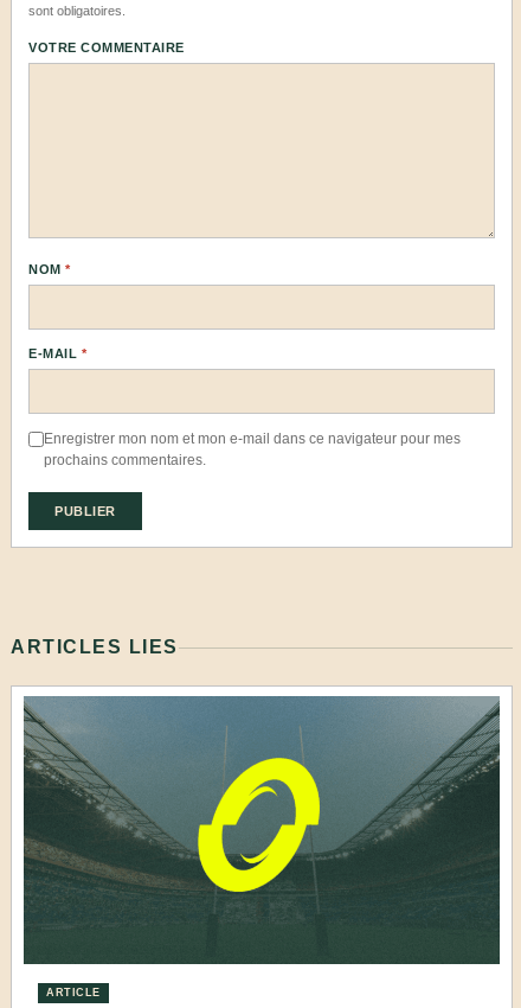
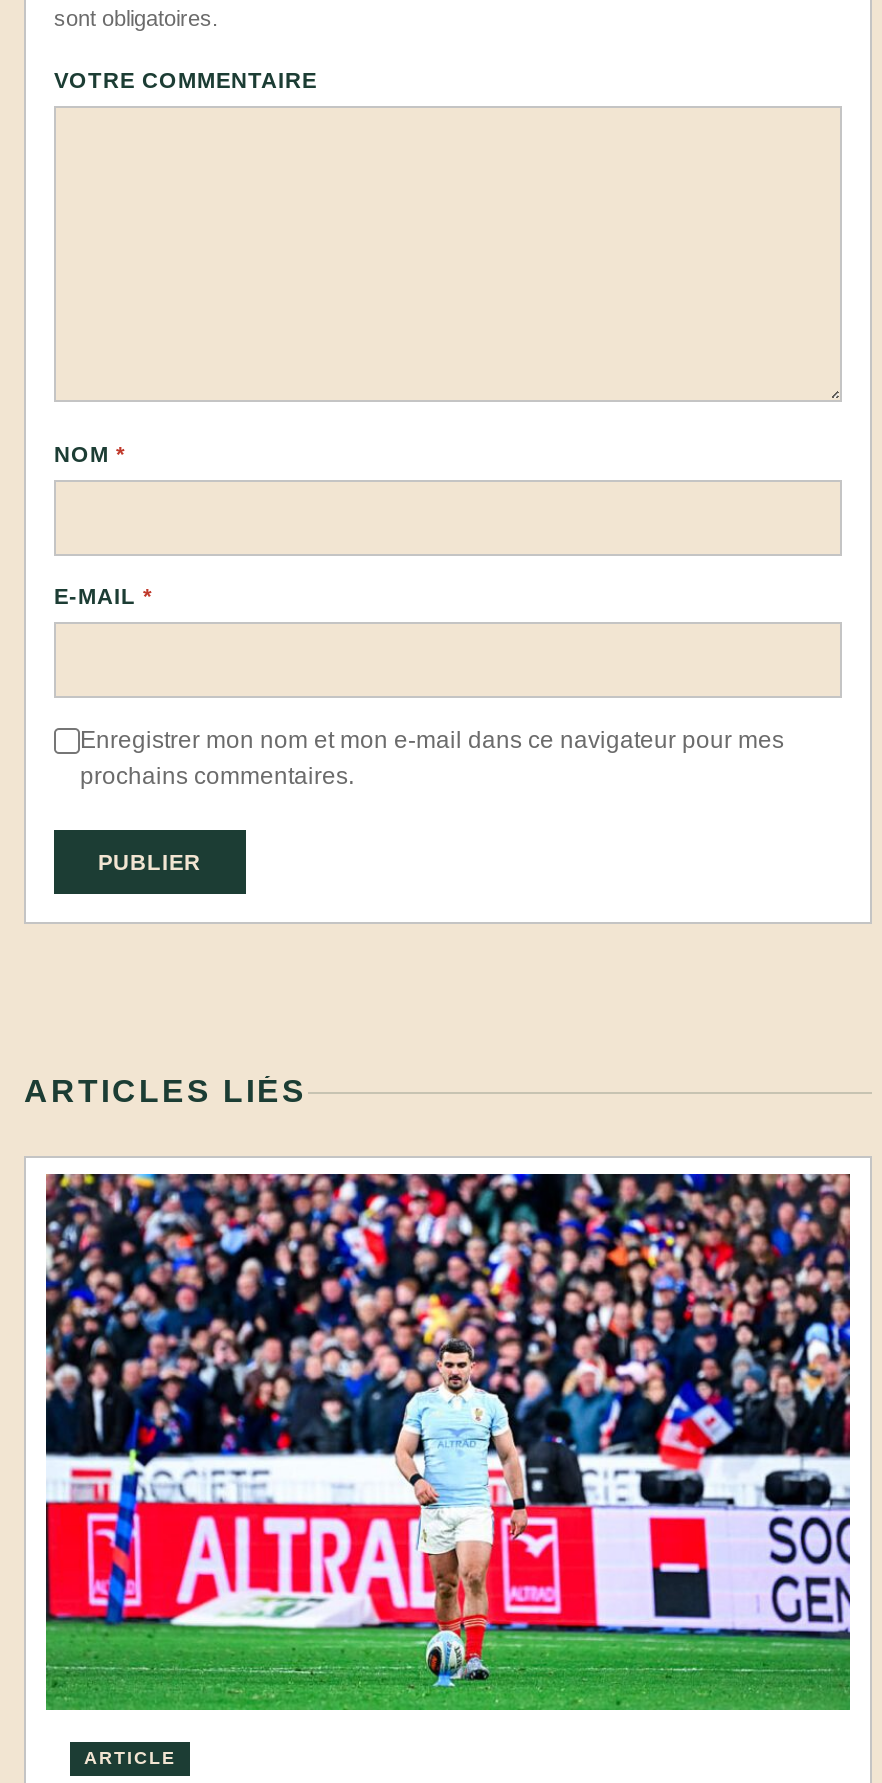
- [image]
+ [image]
